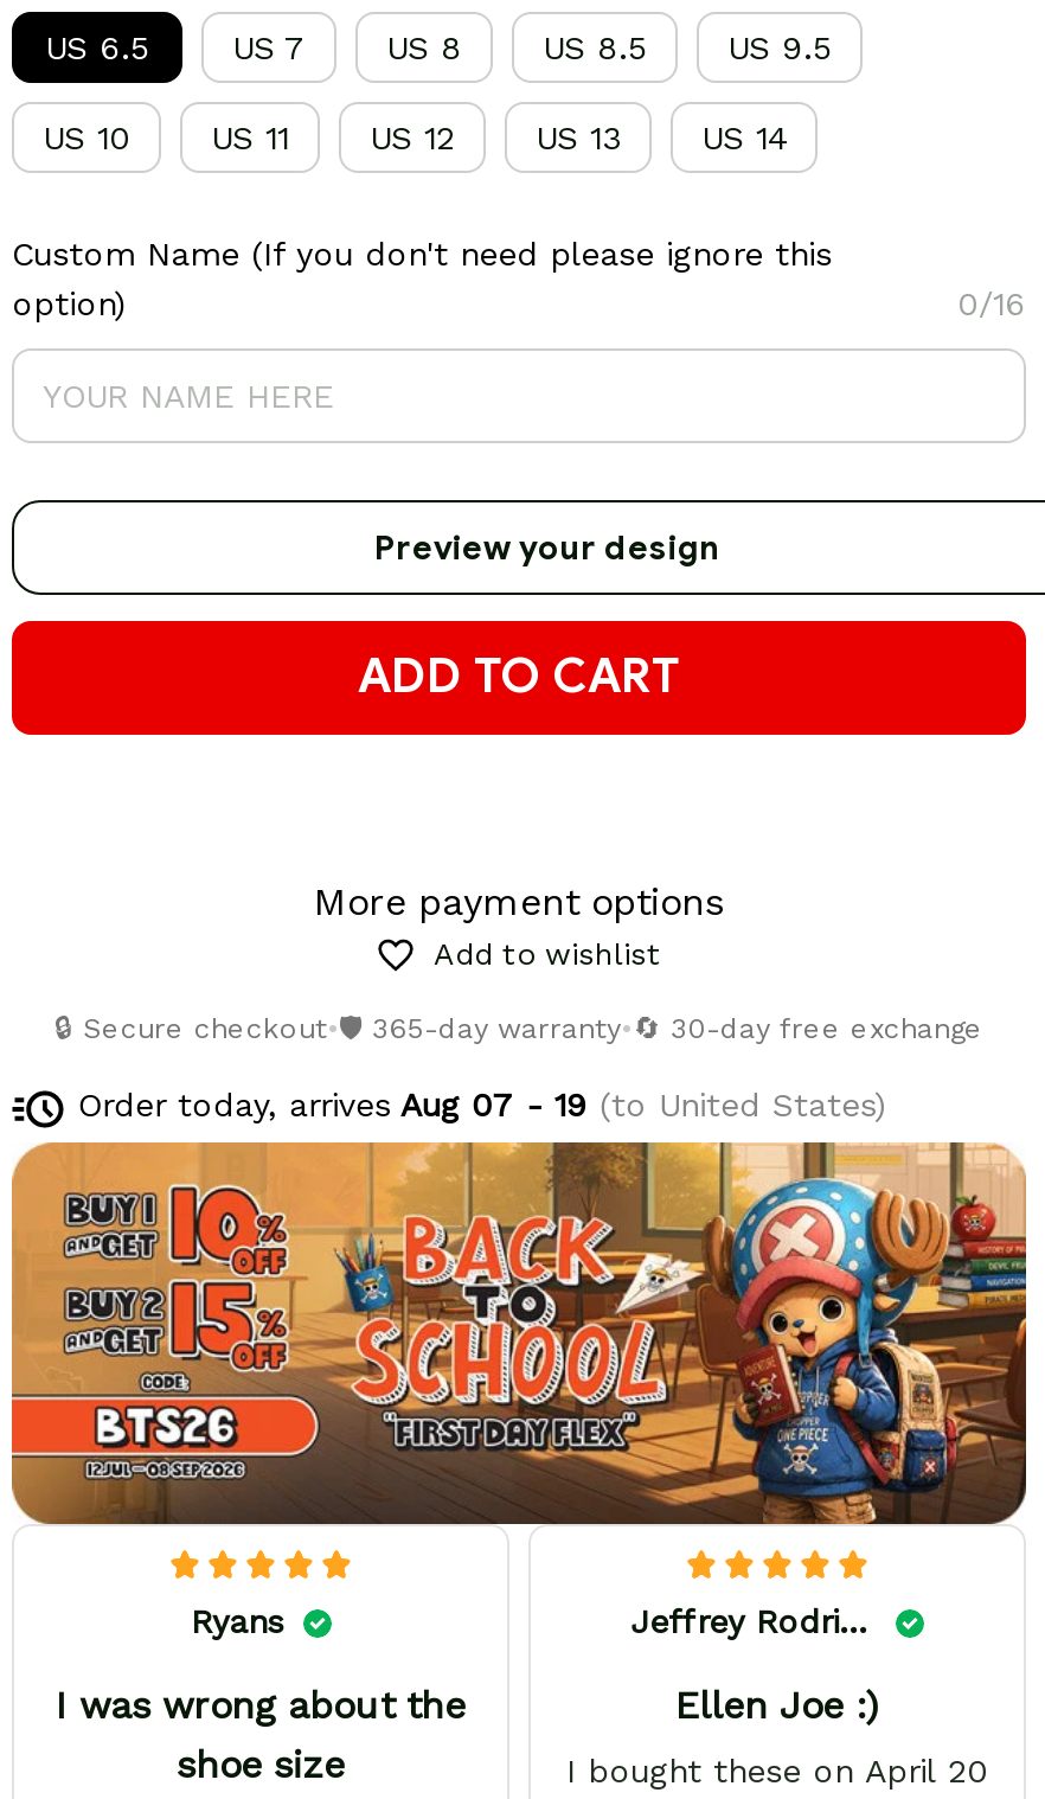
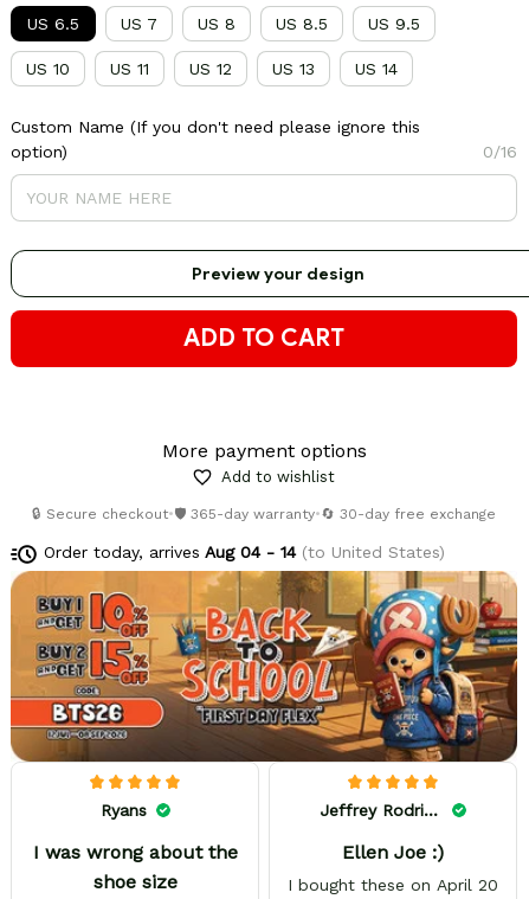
- Order today, arrives Aug 07 - 19 (to United States)
+ Order today, arrives Aug 04 - 14 (to United States)
